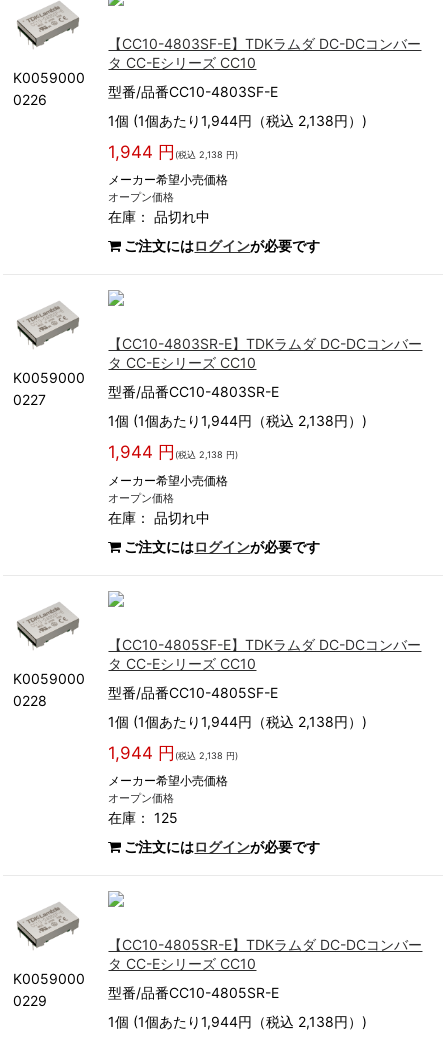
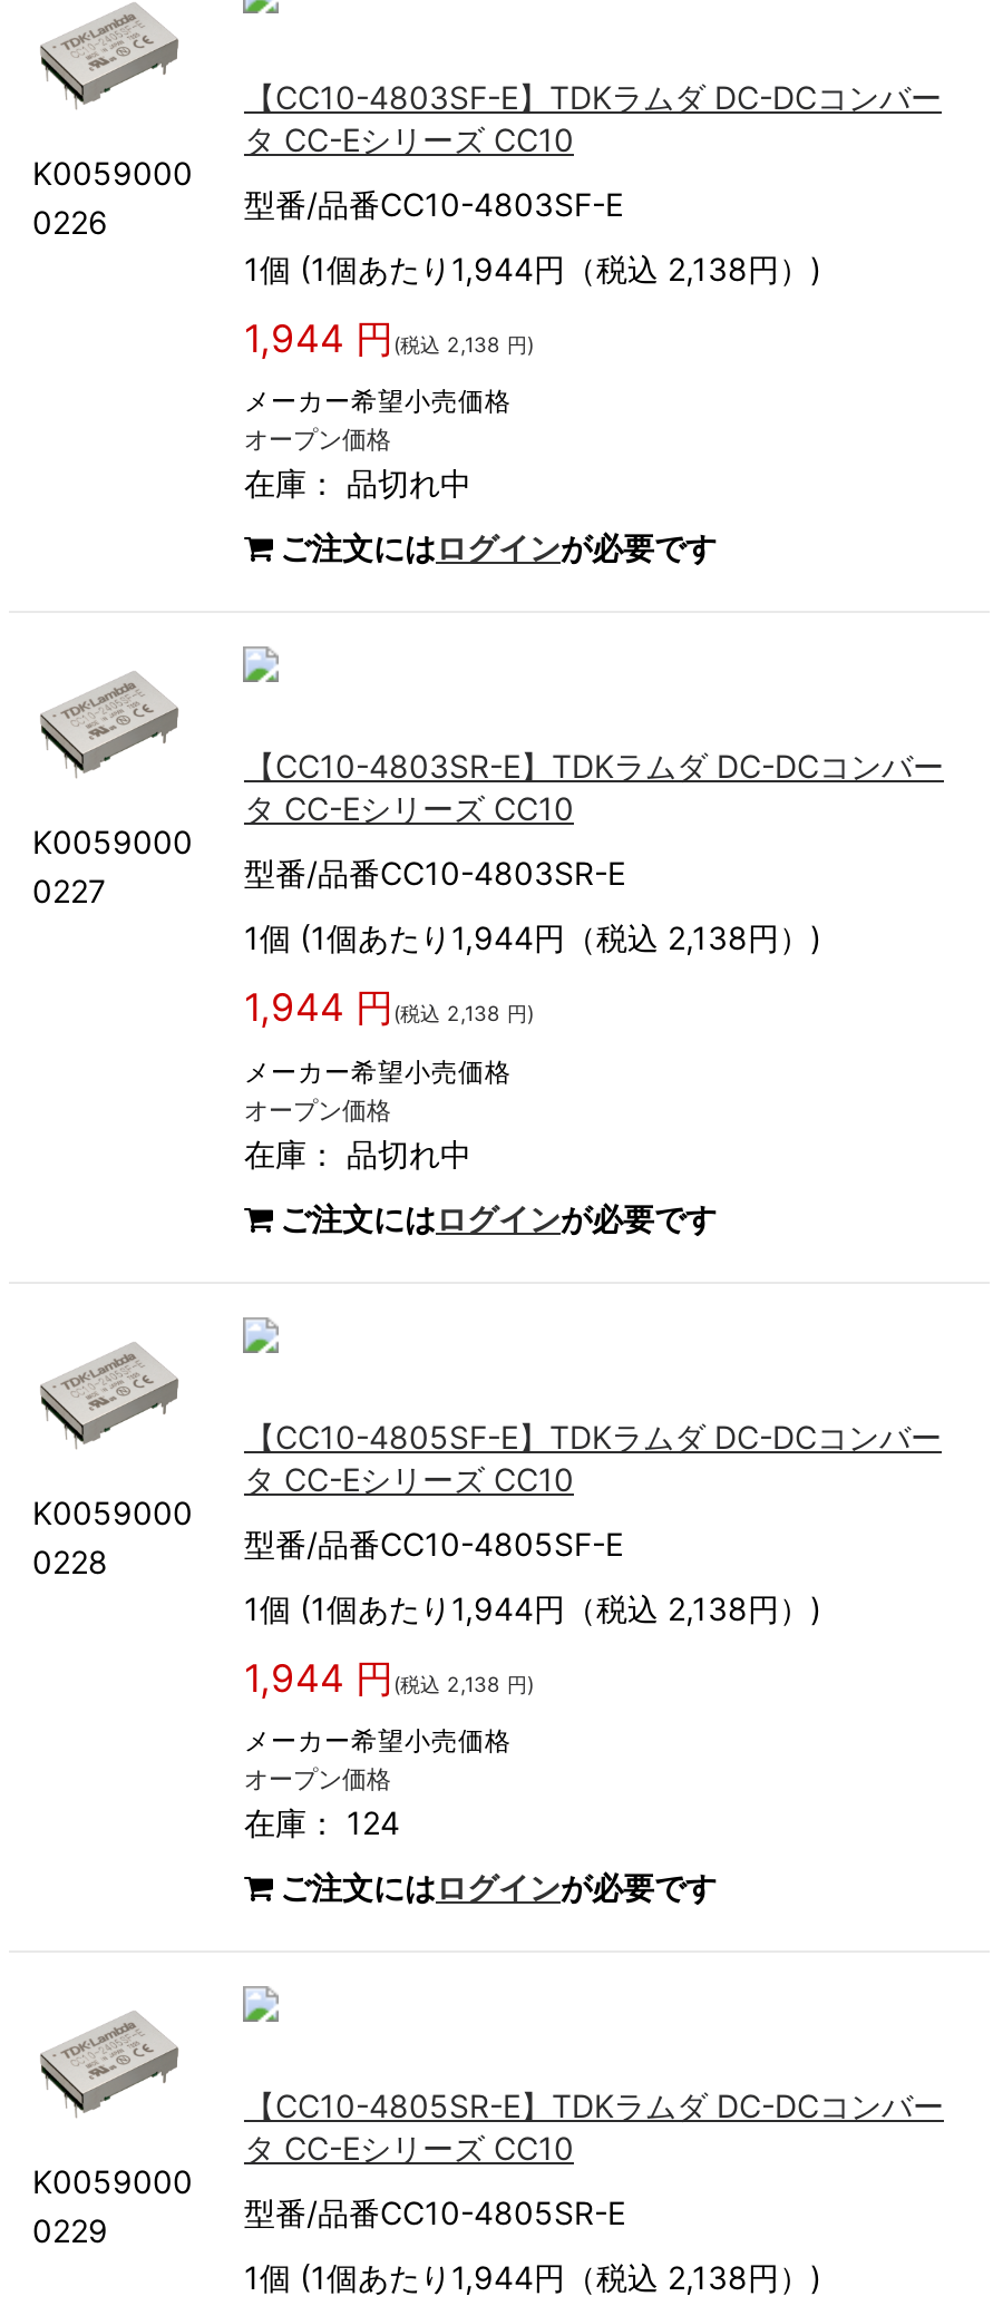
- 在庫： 125
+ 在庫： 124
